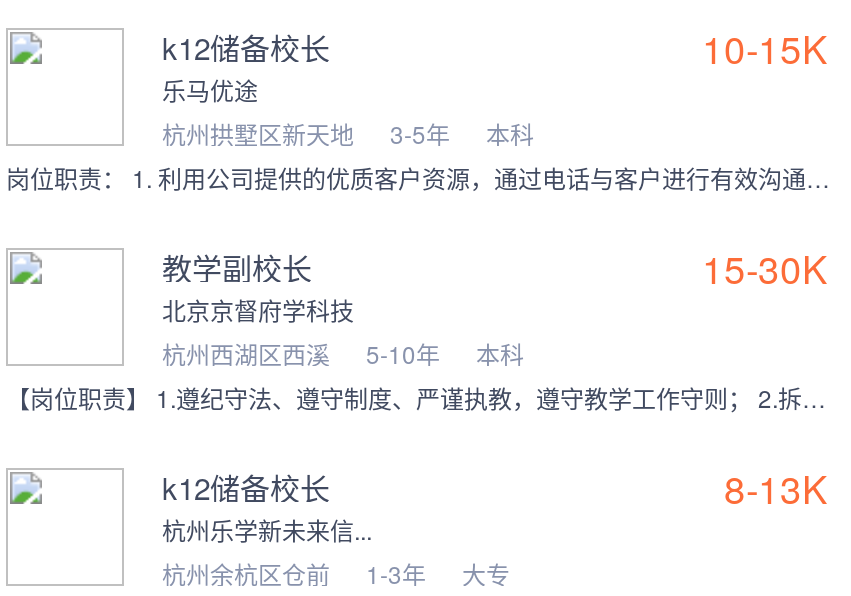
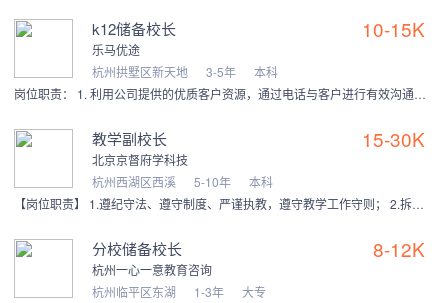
- k12储备校长
- 8-13K
- 杭州乐学新未来信...
- 杭州余杭区仓前
+ 分校储备校长
+ 8-12K
+ 杭州一心一意教育咨询
+ 杭州临平区东湖
